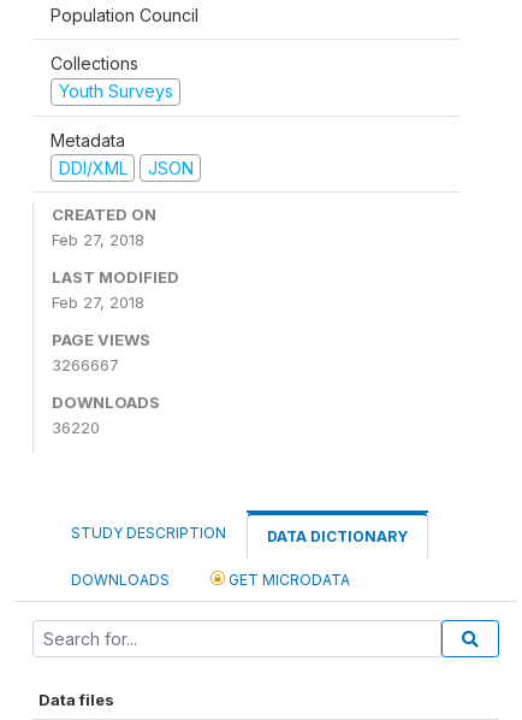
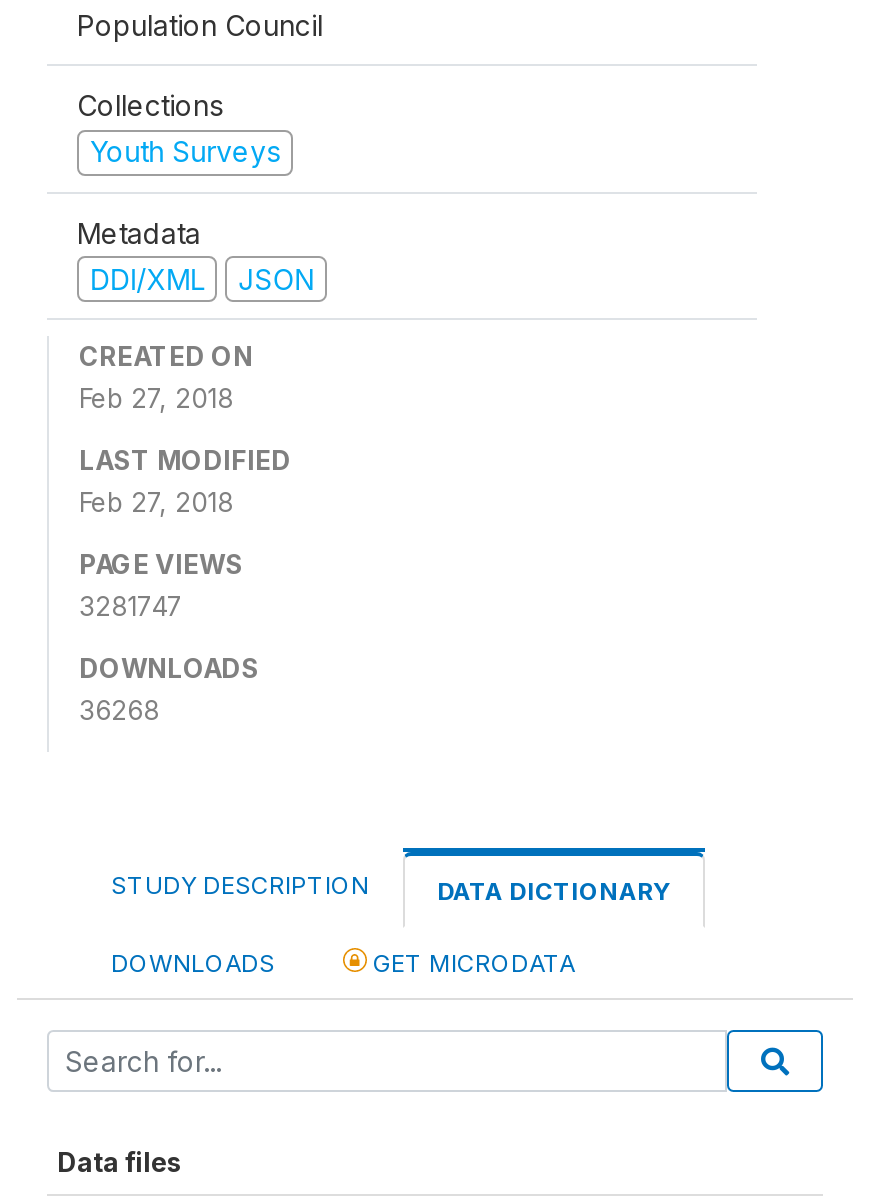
- 3266667
+ 3281747

- 36220
+ 36268
